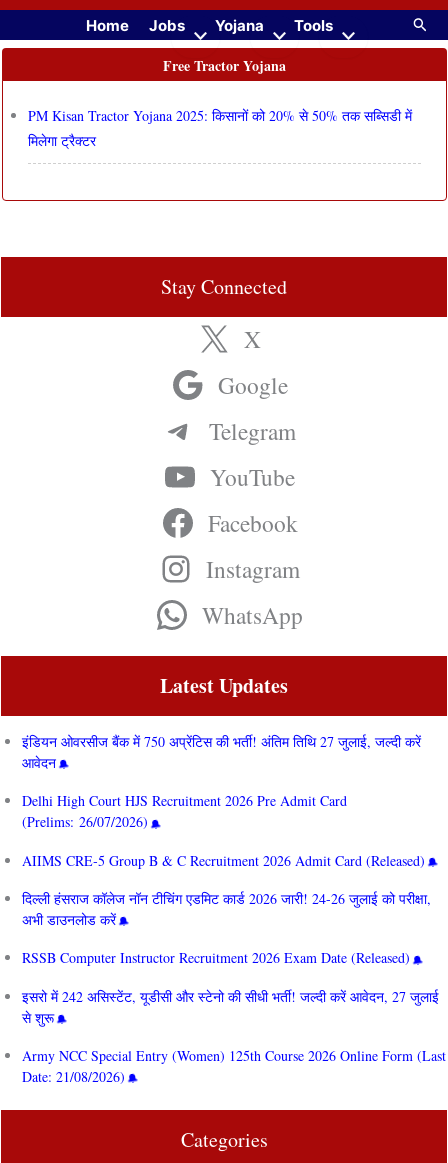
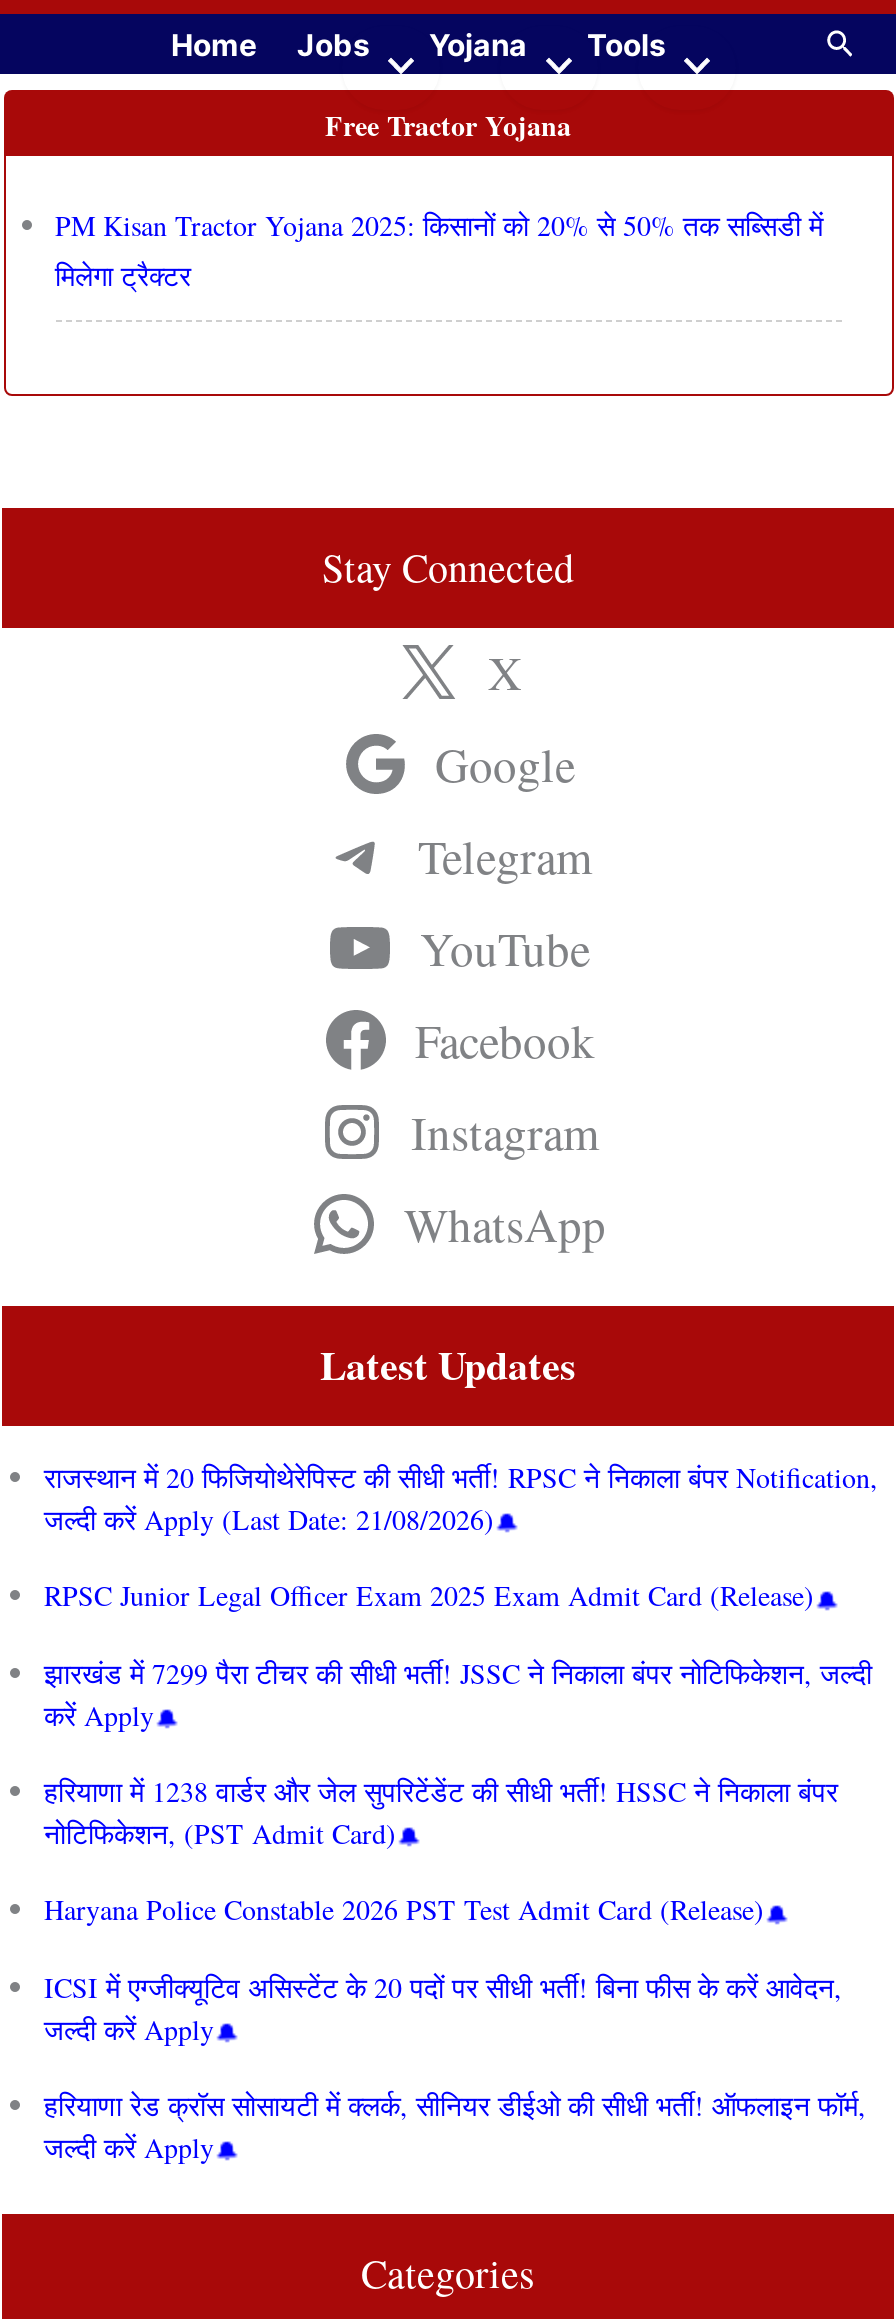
- इंडियन ओवरसीज बैंक में 750 अप्रेंटिस की भर्ती! अंतिम तिथि 27 जुलाई, जल्दी करें
- आवेदन
+ राजस्थान में 20 फिजियोथेरेपिस्ट की सीधी भर्ती! RPSC ने निकाला बंपर Notification,
+ जल्दी करें Apply (Last Date: 21/08/2026)

- Delhi High Court HJS Recruitment 2026 Pre Admit Card
- (Prelims: 26/07/2026)
+ RPSC Junior Legal Officer Exam 2025 Exam Admit Card (Release)

- AIIMS CRE‑5 Group B & C Recruitment 2026 Admit Card (Released)
+ झारखंड में 7299 पैरा टीचर की सीधी भर्ती! JSSC ने निकाला बंपर नोटिफिकेशन, जल्दी
+ करें Apply

- दिल्ली हंसराज कॉलेज नॉन टीचिंग एडमिट कार्ड 2026 जारी! 24-26 जुलाई को परीक्षा,
- अभी डाउनलोड करें
+ हरियाणा में 1238 वार्डर और जेल सुपरिटेंडेंट की सीधी भर्ती! HSSC ने निकाला बंपर
+ नोटिफिकेशन, (PST Admit Card)

- RSSB Computer Instructor Recruitment 2026 Exam Date (Released)
+ Haryana Police Constable 2026 PST Test Admit Card (Release)

- इसरो में 242 असिस्टेंट, यूडीसी और स्टेनो की सीधी भर्ती! जल्दी करें आवेदन, 27 जुलाई
- से शुरू
+ ICSI में एग्जीक्यूटिव असिस्टेंट के 20 पदों पर सीधी भर्ती! बिना फीस के करें आवेदन,
+ जल्दी करें Apply

- Army NCC Special Entry (Women) 125th Course 2026 Online Form (Last
- Date: 21/08/2026)
+ हरियाणा रेड क्रॉस सोसायटी में क्लर्क, सीनियर डीईओ की सीधी भर्ती! ऑफलाइन फॉर्म,
+ जल्दी करें Apply
